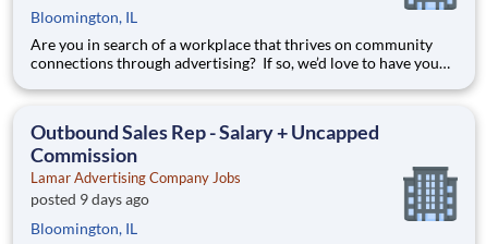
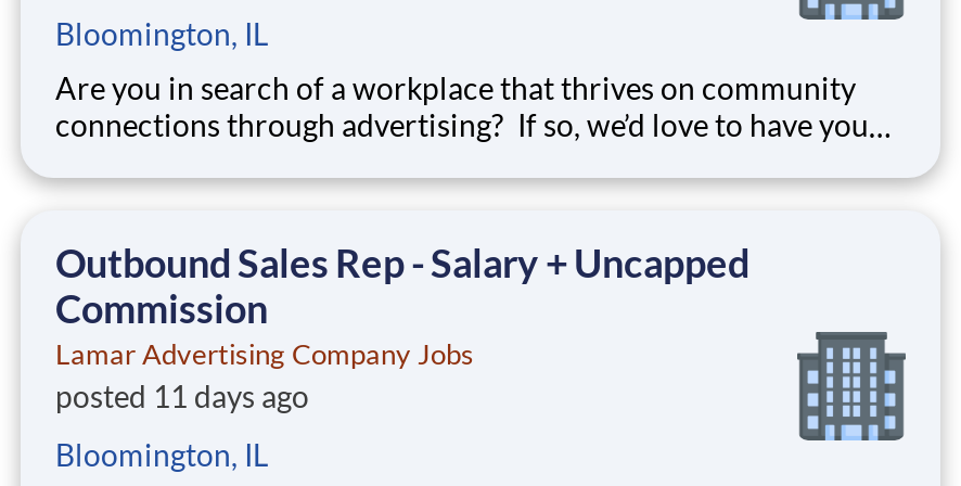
- posted 9 days ago
+ posted 11 days ago
